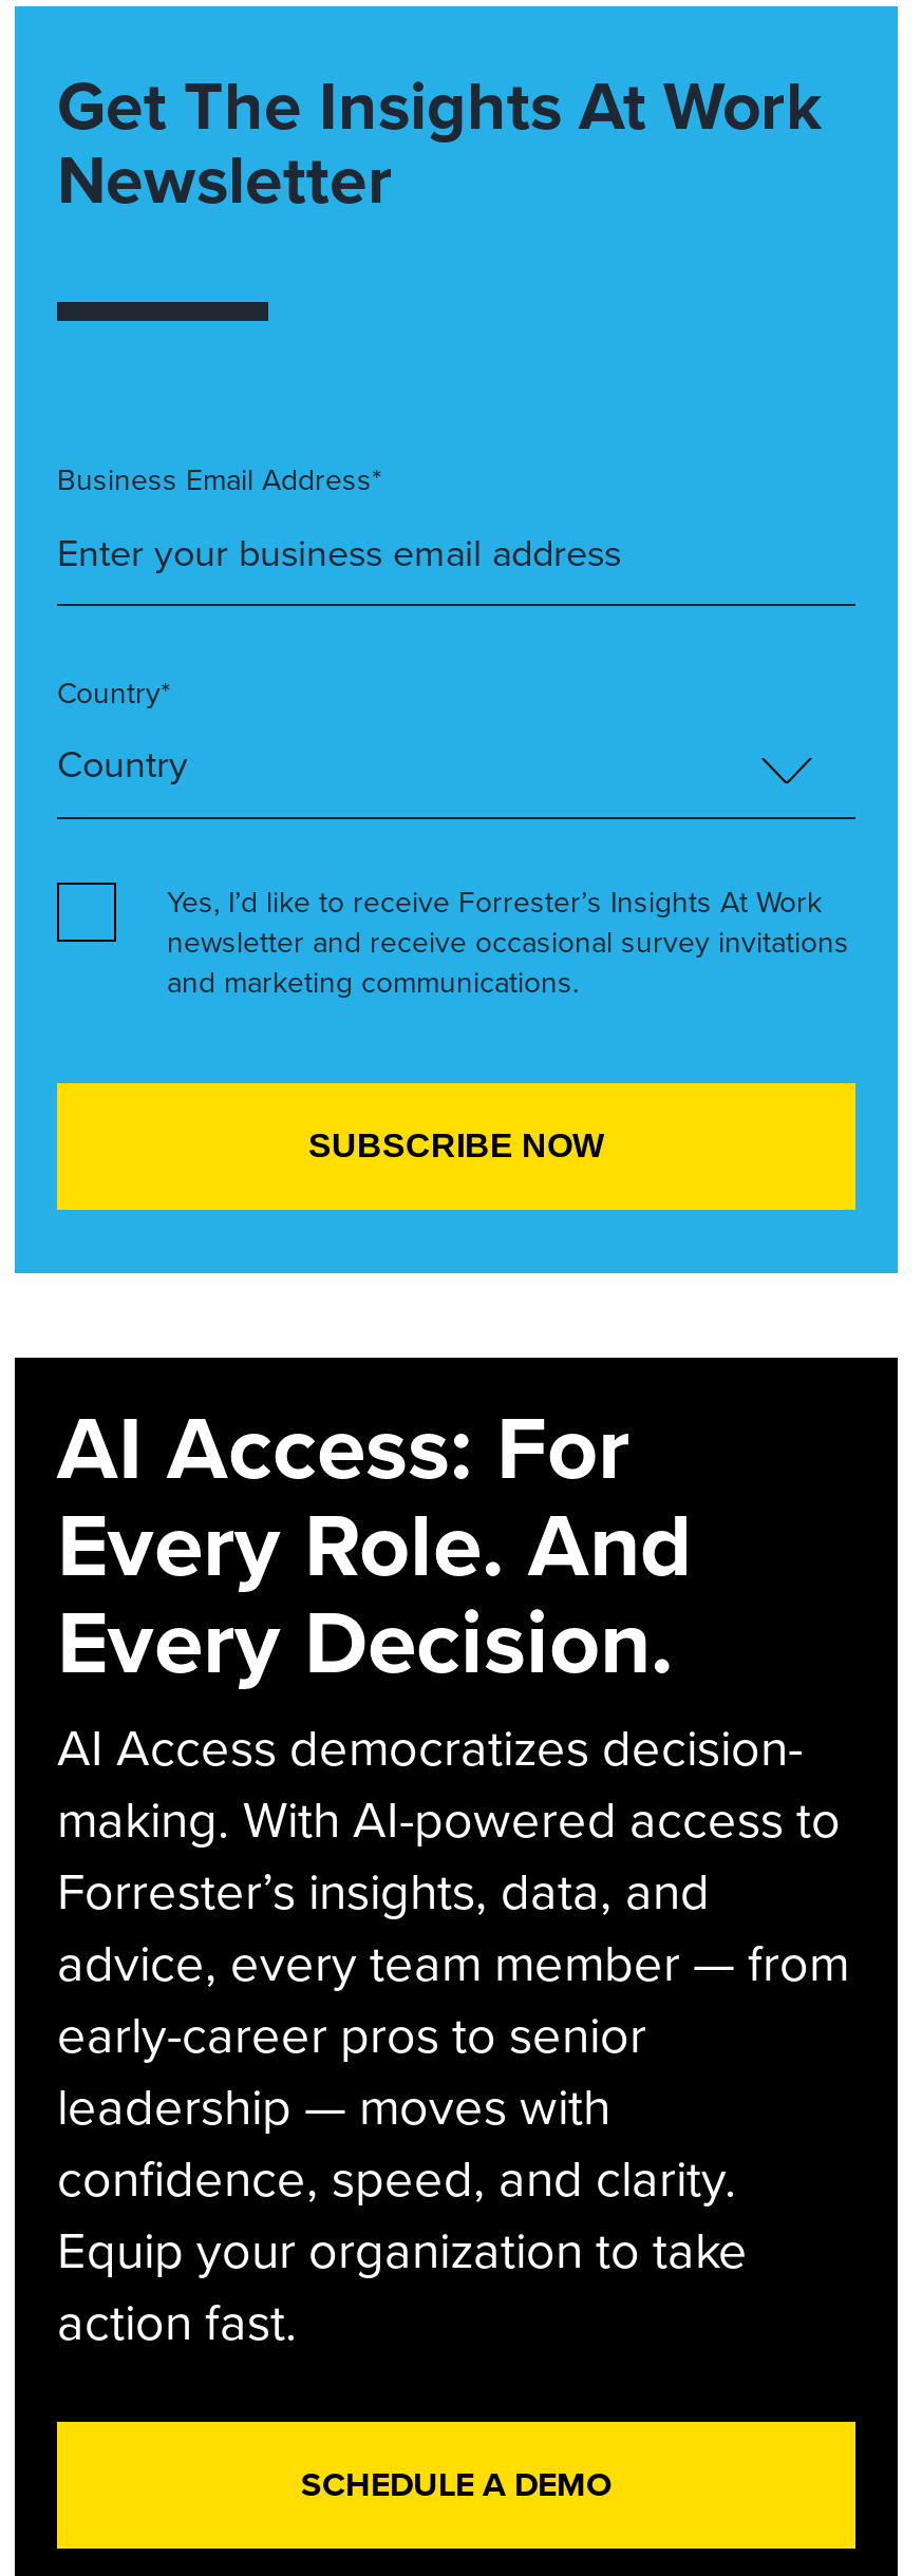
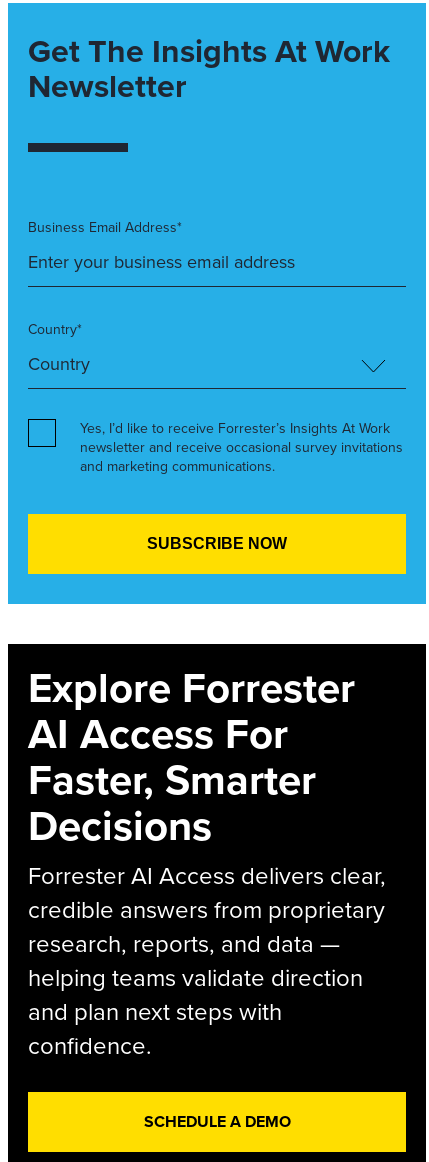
- AI Access: For
- Every Role. And
- Every Decision.
- AI Access democratizes decision-
- making. With AI-powered access to
- Forrester’s insights, data, and
- advice, every team member — from
- early-career pros to senior
- leadership — moves with
- confidence, speed, and clarity.
- Equip your organization to take
- action fast.
+ Explore Forrester
+ AI Access For
+ Faster, Smarter
+ Decisions
+ Forrester AI Access delivers clear,
+ credible answers from proprietary
+ research, reports, and data —
+ helping teams validate direction
+ and plan next steps with
+ confidence.
